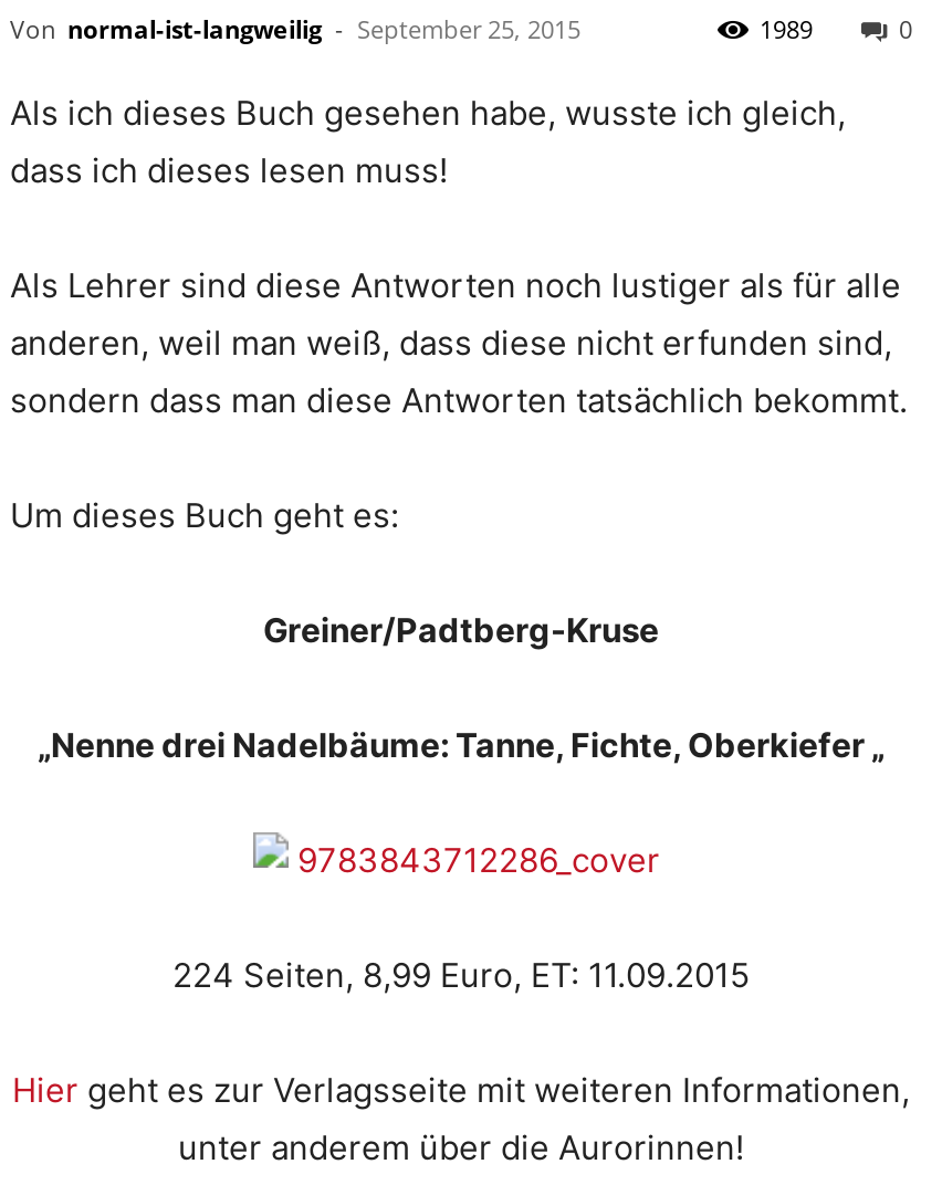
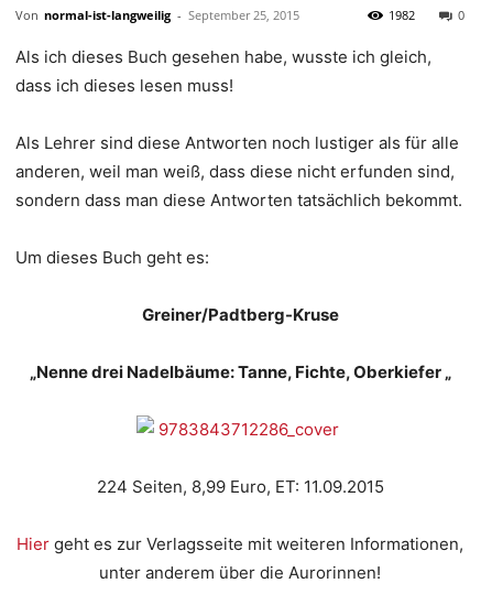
- 1989
+ 1982
